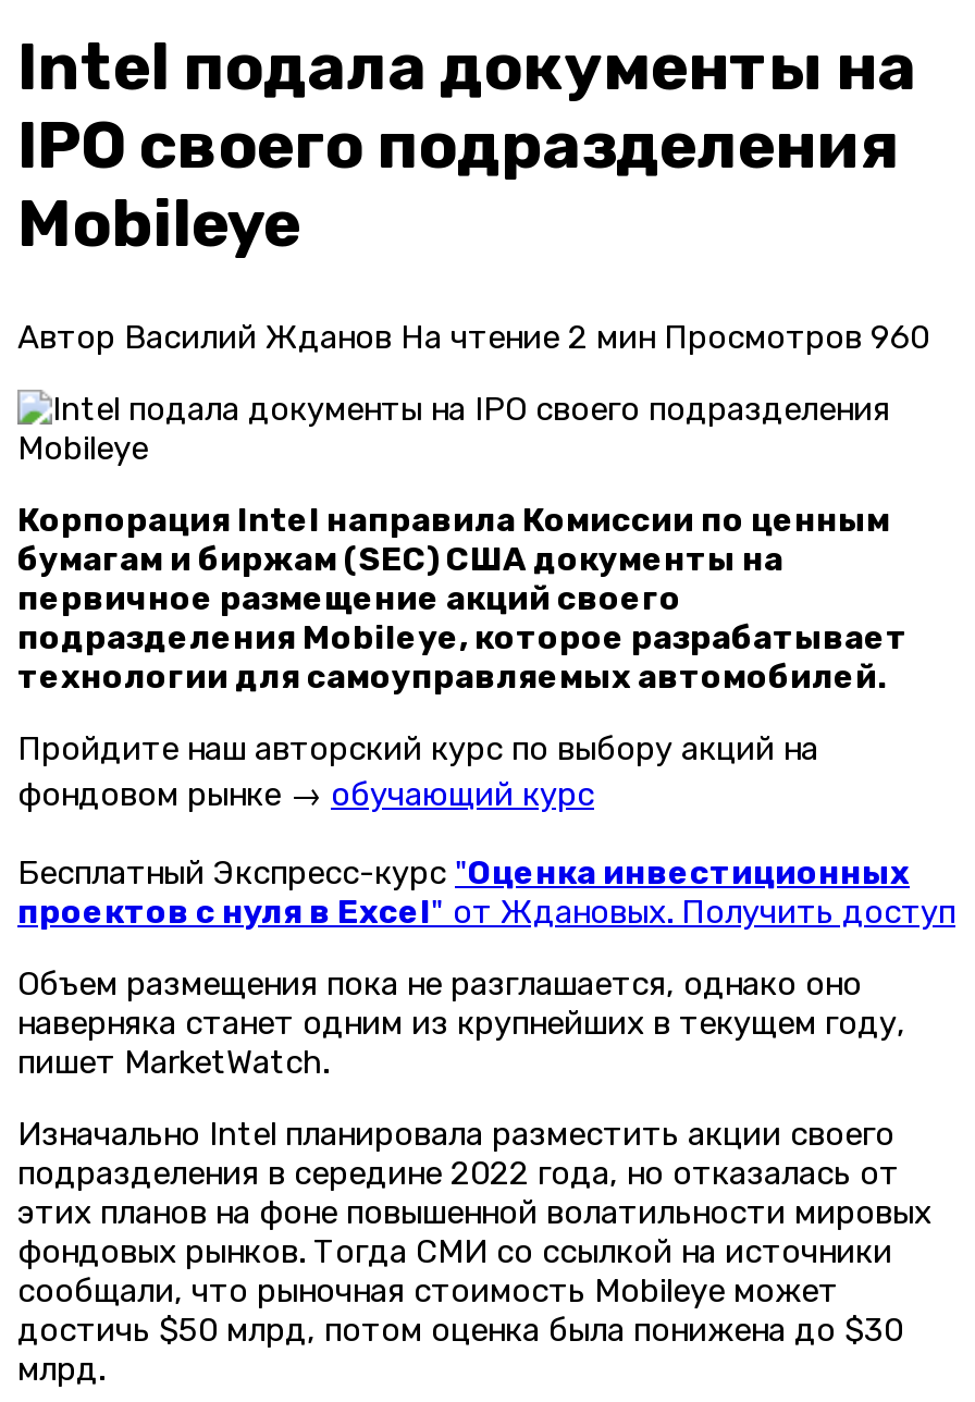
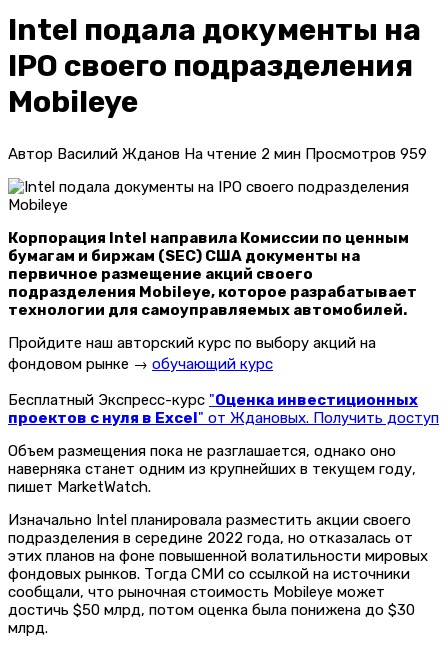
- Автор Василий Жданов На чтение 2 мин Просмотров 960
+ Автор Василий Жданов На чтение 2 мин Просмотров 959
